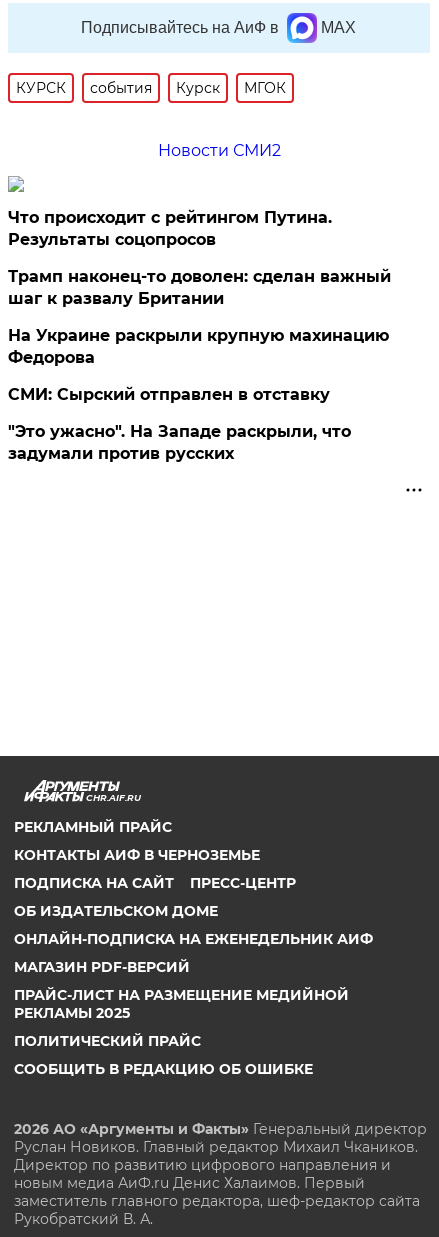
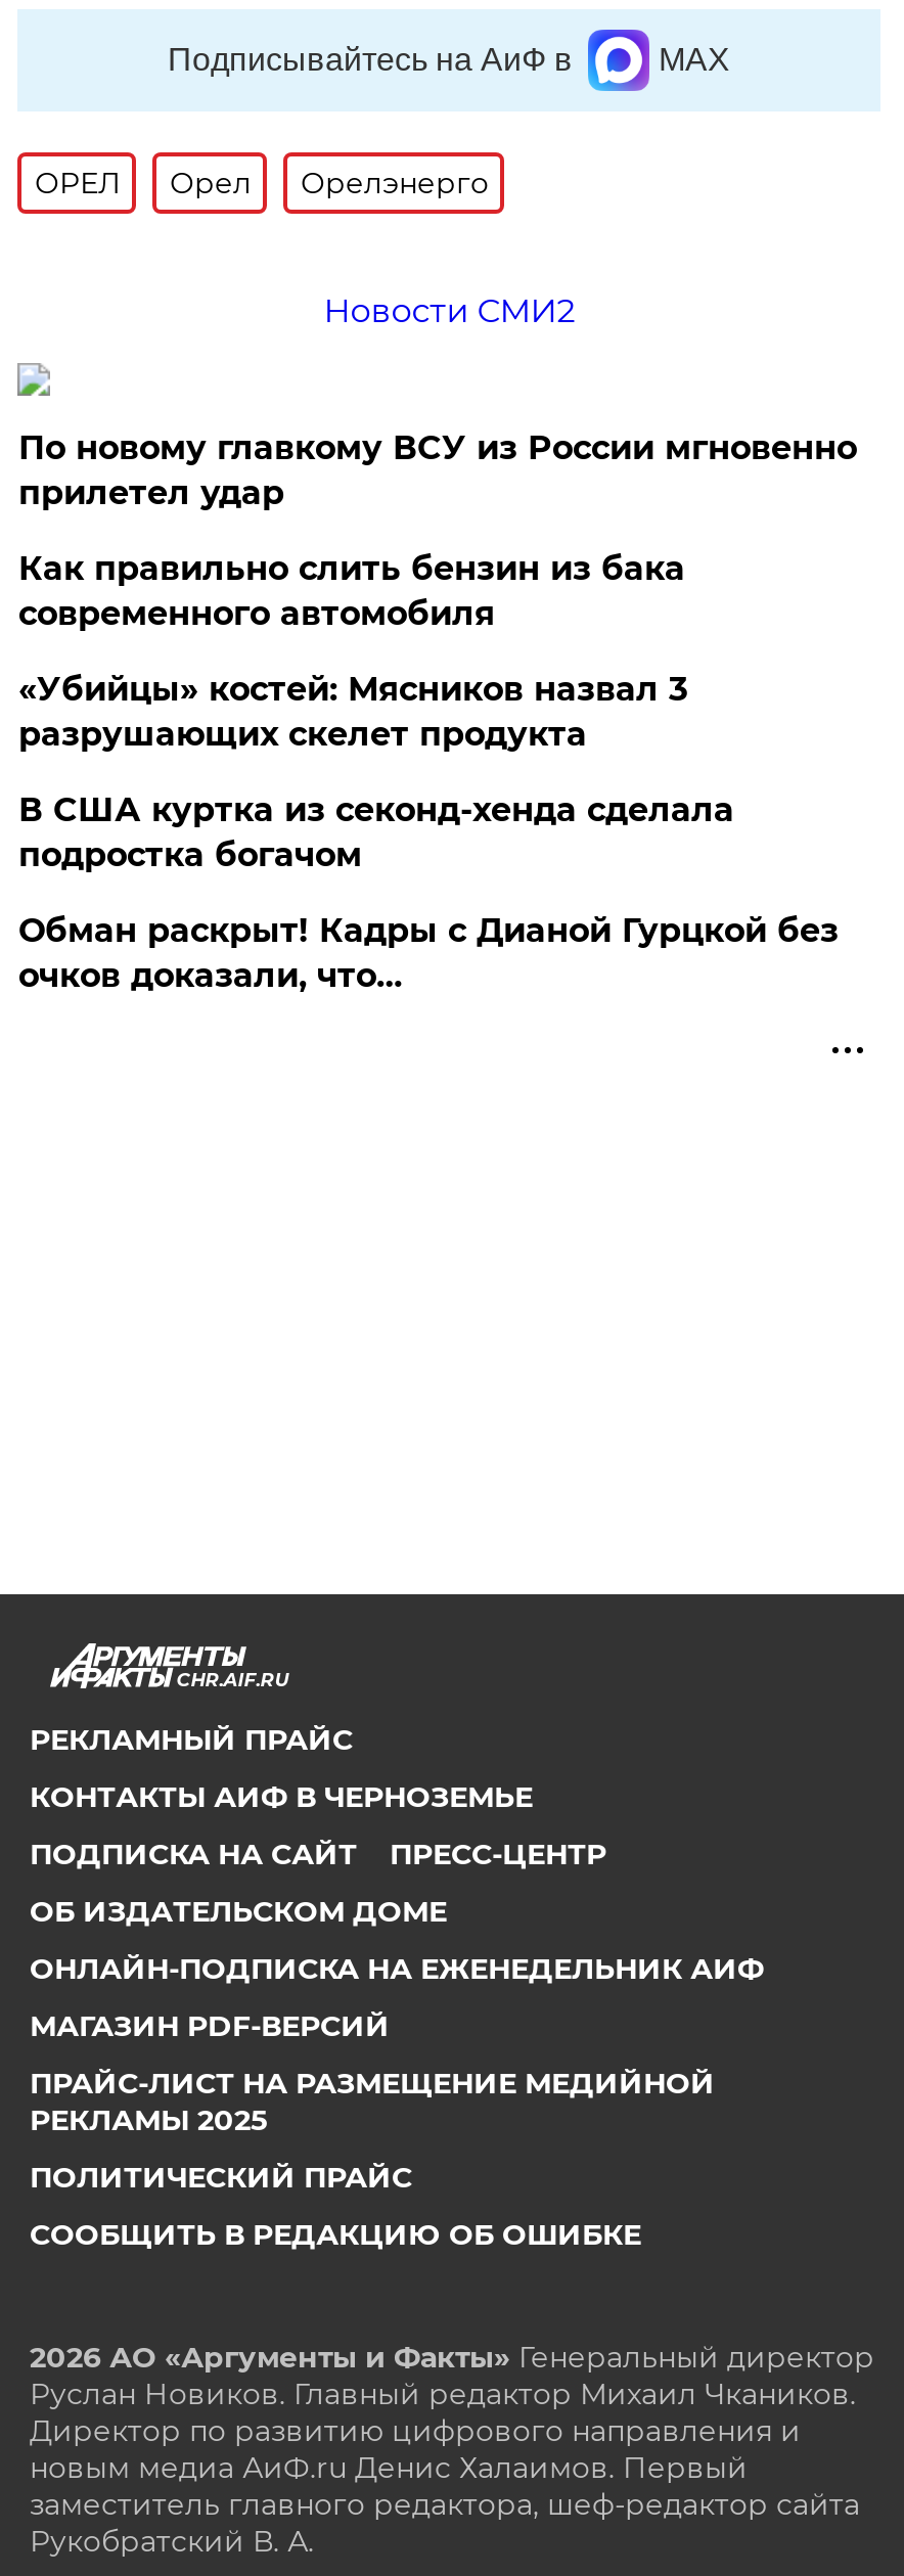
- КУРСК
- события
- Курск
- МГОК
+ ОРЕЛ
+ Орел
+ Орелэнерго

- Что происходит с рейтингом Путина.
- Результаты соцопросов
+ По новому главкому ВСУ из России мгновенно
+ прилетел удар

- Трамп наконец-то доволен: сделан важный
- шаг к развалу Британии
+ Как правильно слить бензин из бака
+ современного автомобиля

- На Украине раскрыли крупную махинацию
- Федорова
+ «Убийцы» костей: Мясников назвал 3
+ разрушающих скелет продукта

- СМИ: Сырский отправлен в отставку
+ В США куртка из секонд-хенда сделала
+ подростка богачом

- "Это ужасно". На Западе раскрыли, что
- задумали против русских
+ Обман раскрыт! Кадры с Дианой Гурцкой без
+ очков доказали, что…
